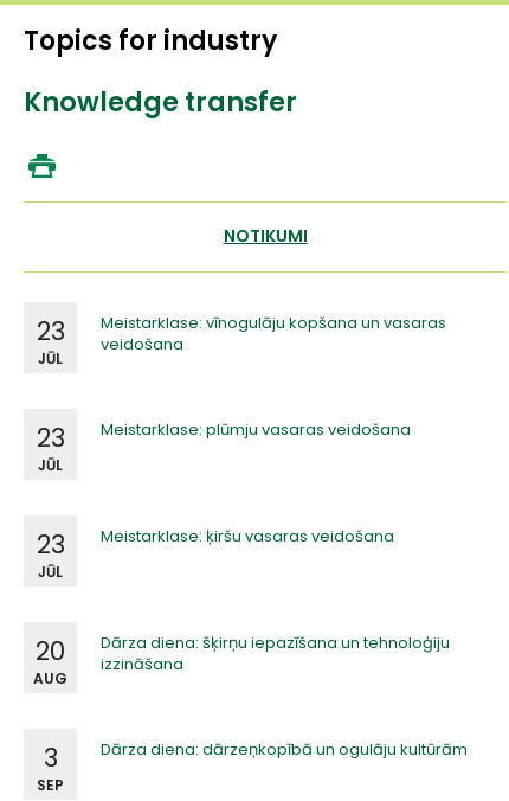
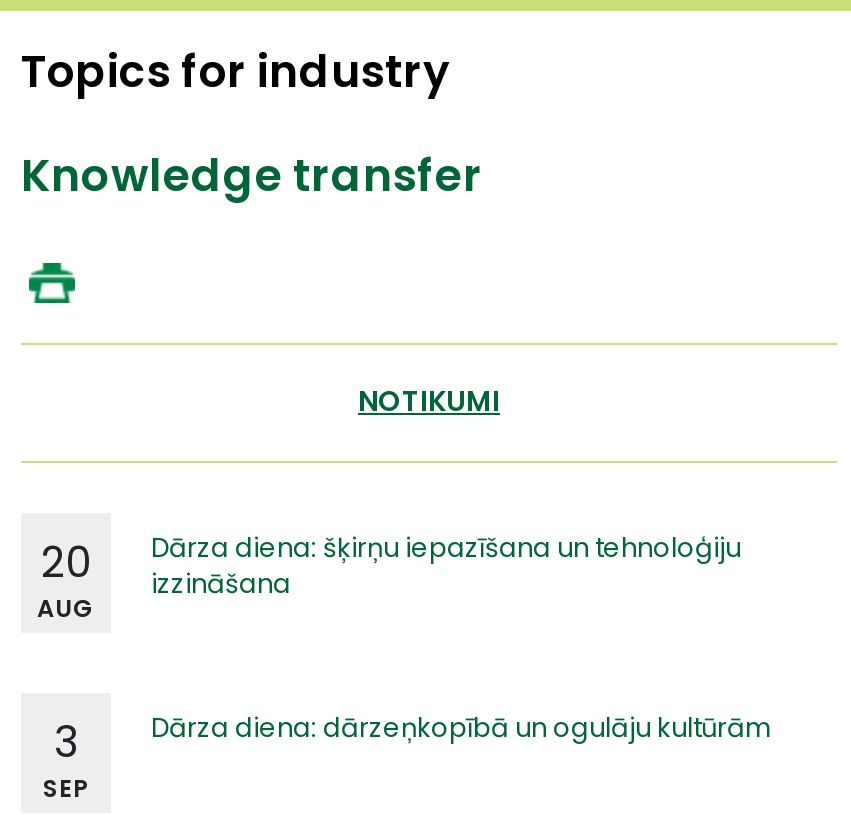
- Meistarklase: vīnogulāju kopšana un vasaras
- veidošana
- 23
- JŪL
- Meistarklase: plūmju vasaras veidošana
- 23
- JŪL
- Meistarklase: ķiršu vasaras veidošana
- 23
- JŪL
